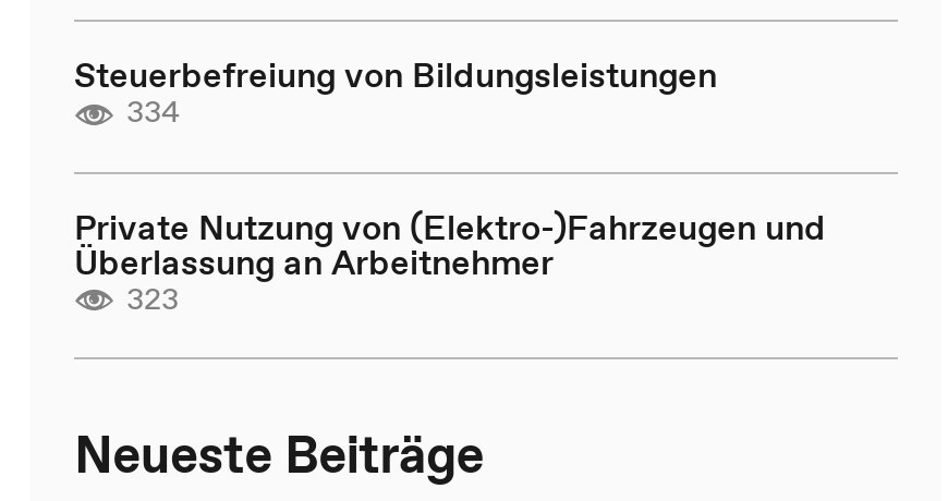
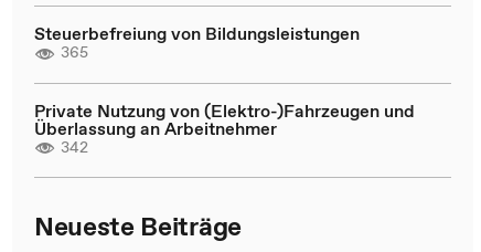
- 334
+ 365

- 323
+ 342
